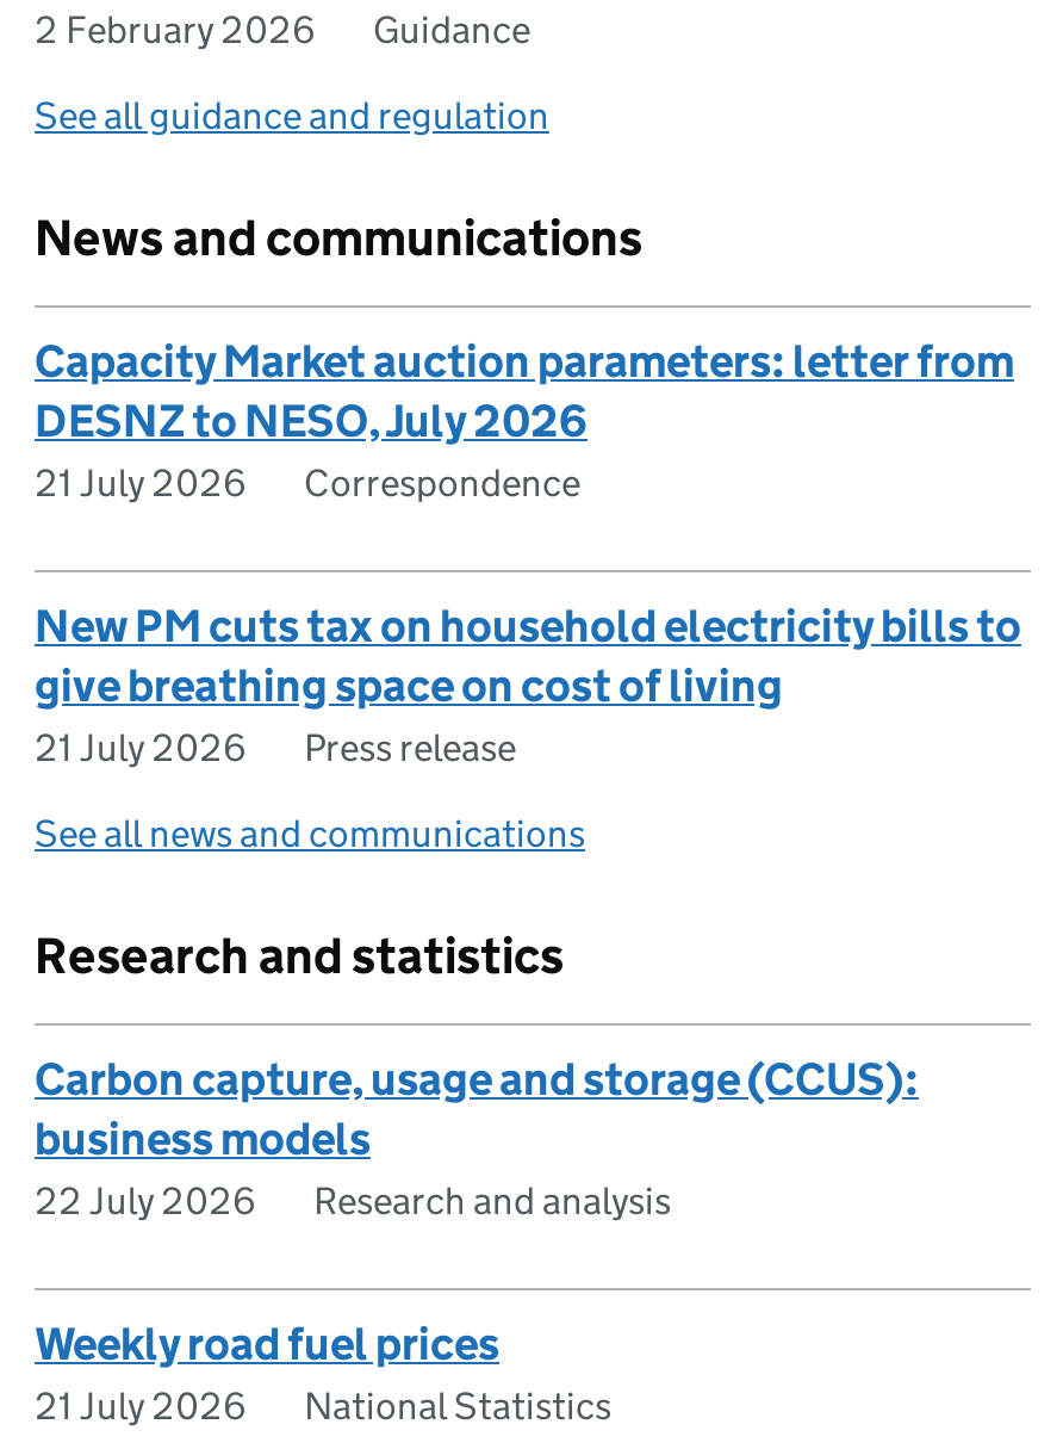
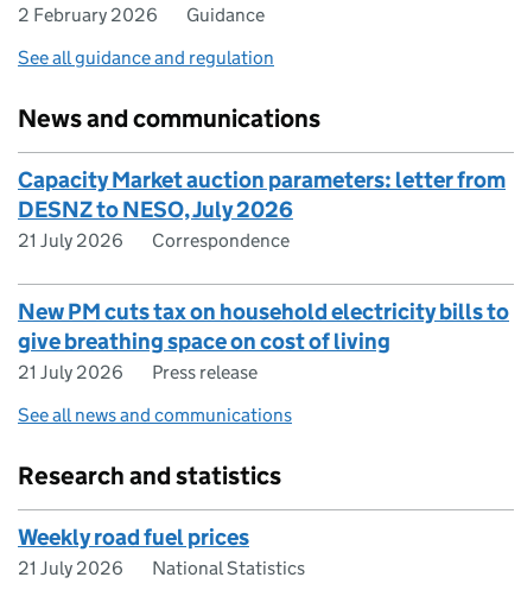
- Carbon capture, usage and storage (CCUS):
- business models
- 22 July 2026
- Research and analysis
